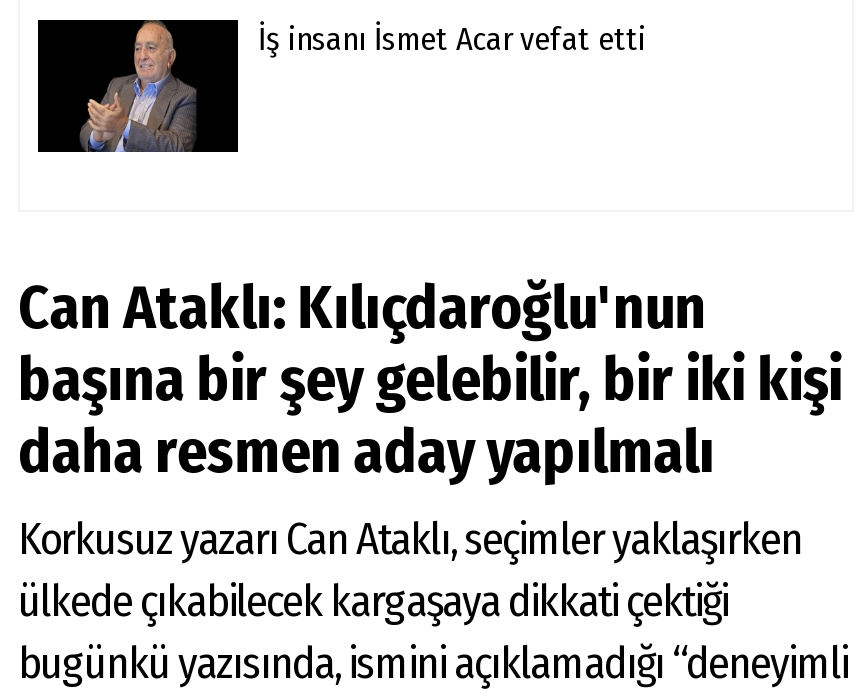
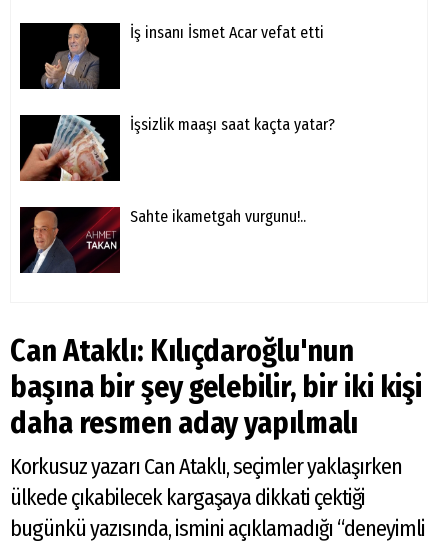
+ [image]
+ İşsizlik maaşı saat kaçta yatar?

+ [image]
+ Sahte ikametgah vurgunu!..
